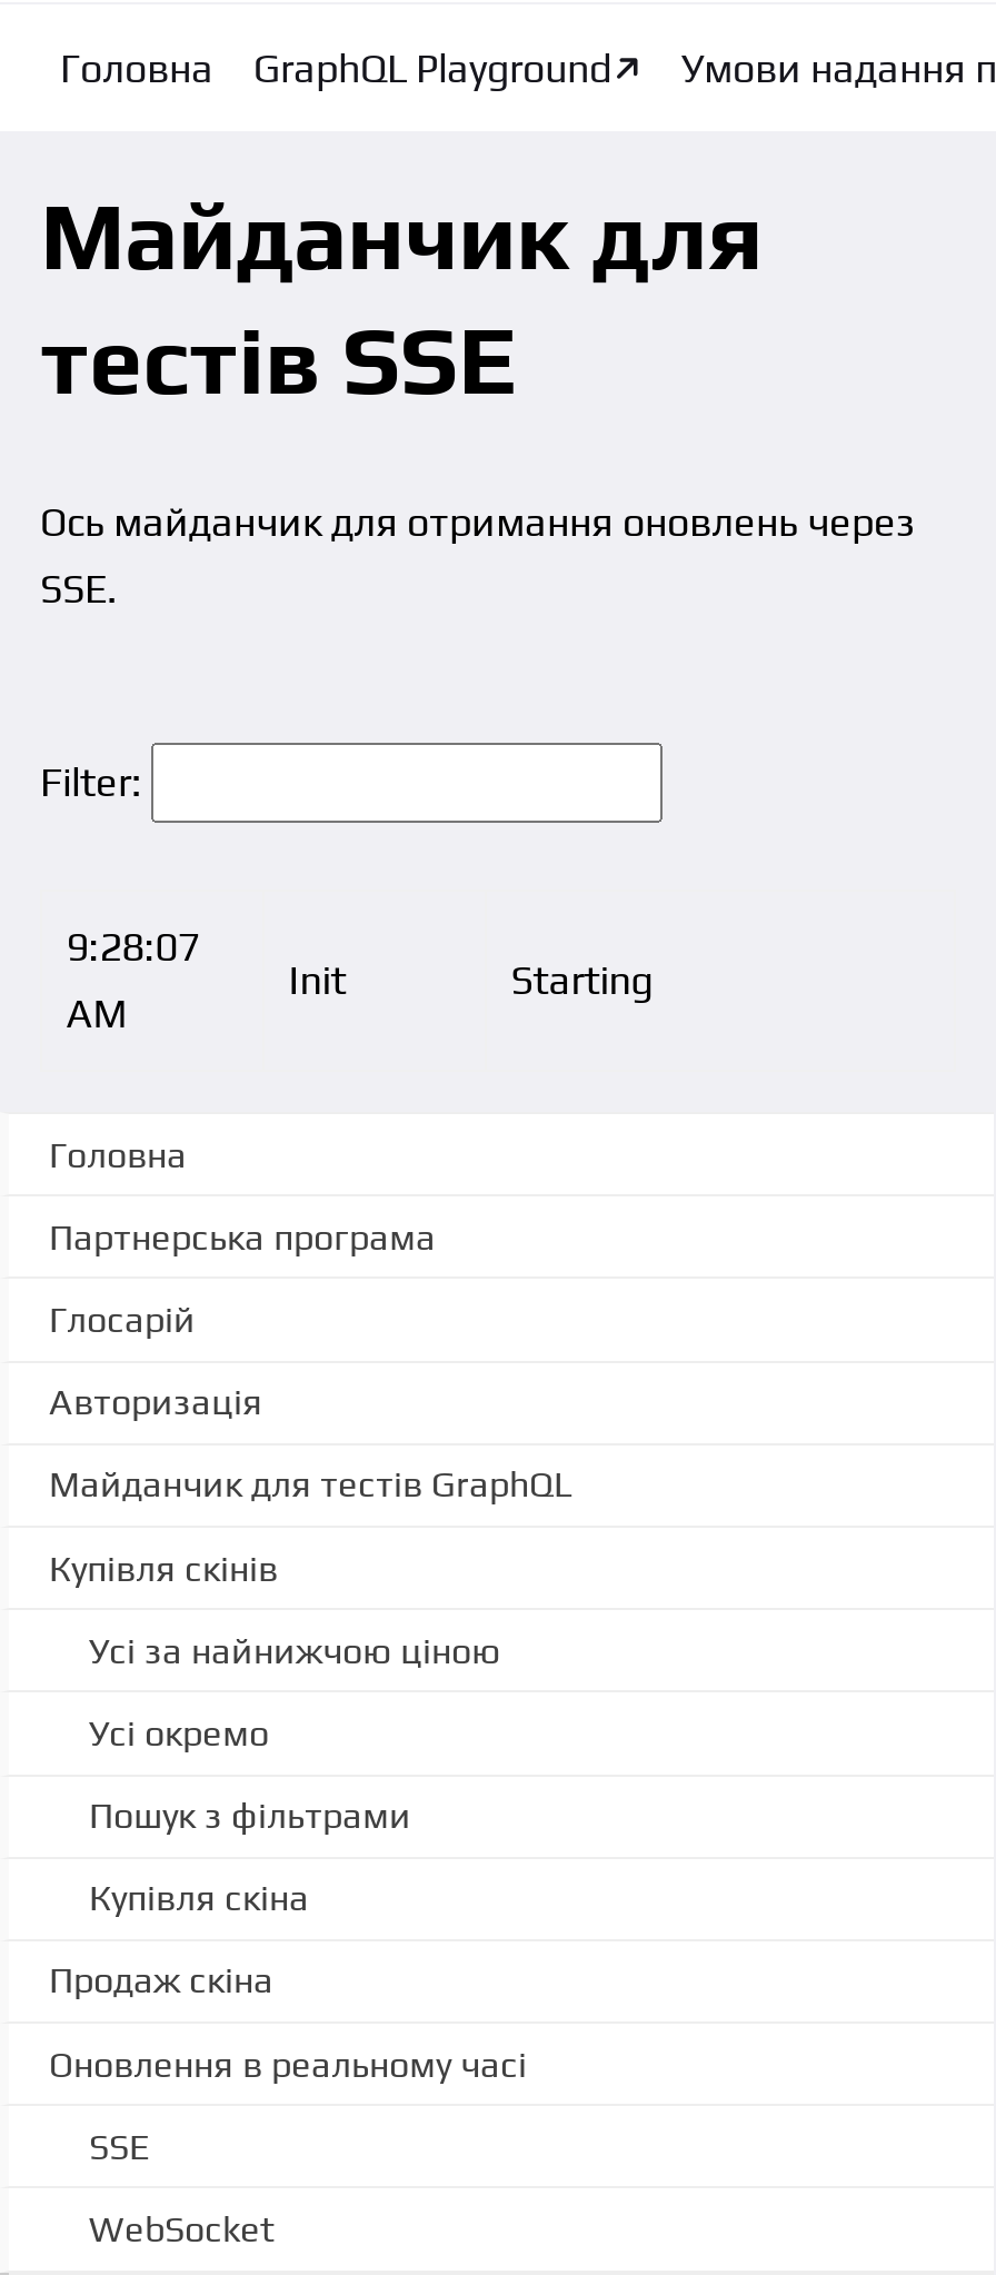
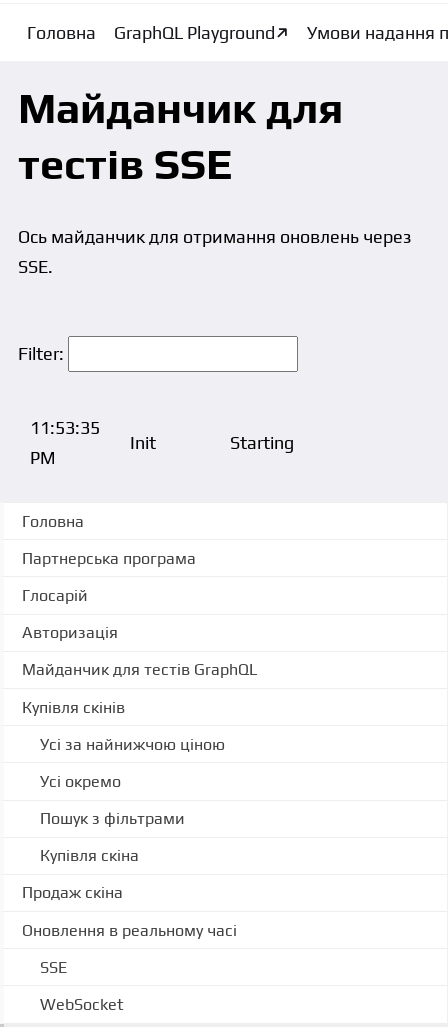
- 9:28:07
- AM
+ 11:53:35
+ PM
